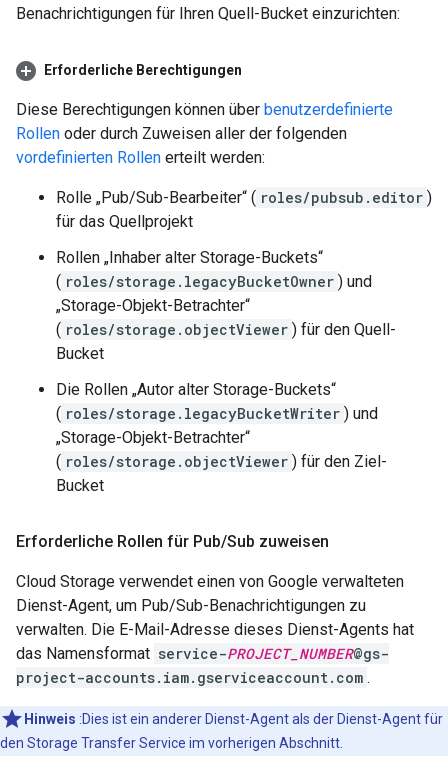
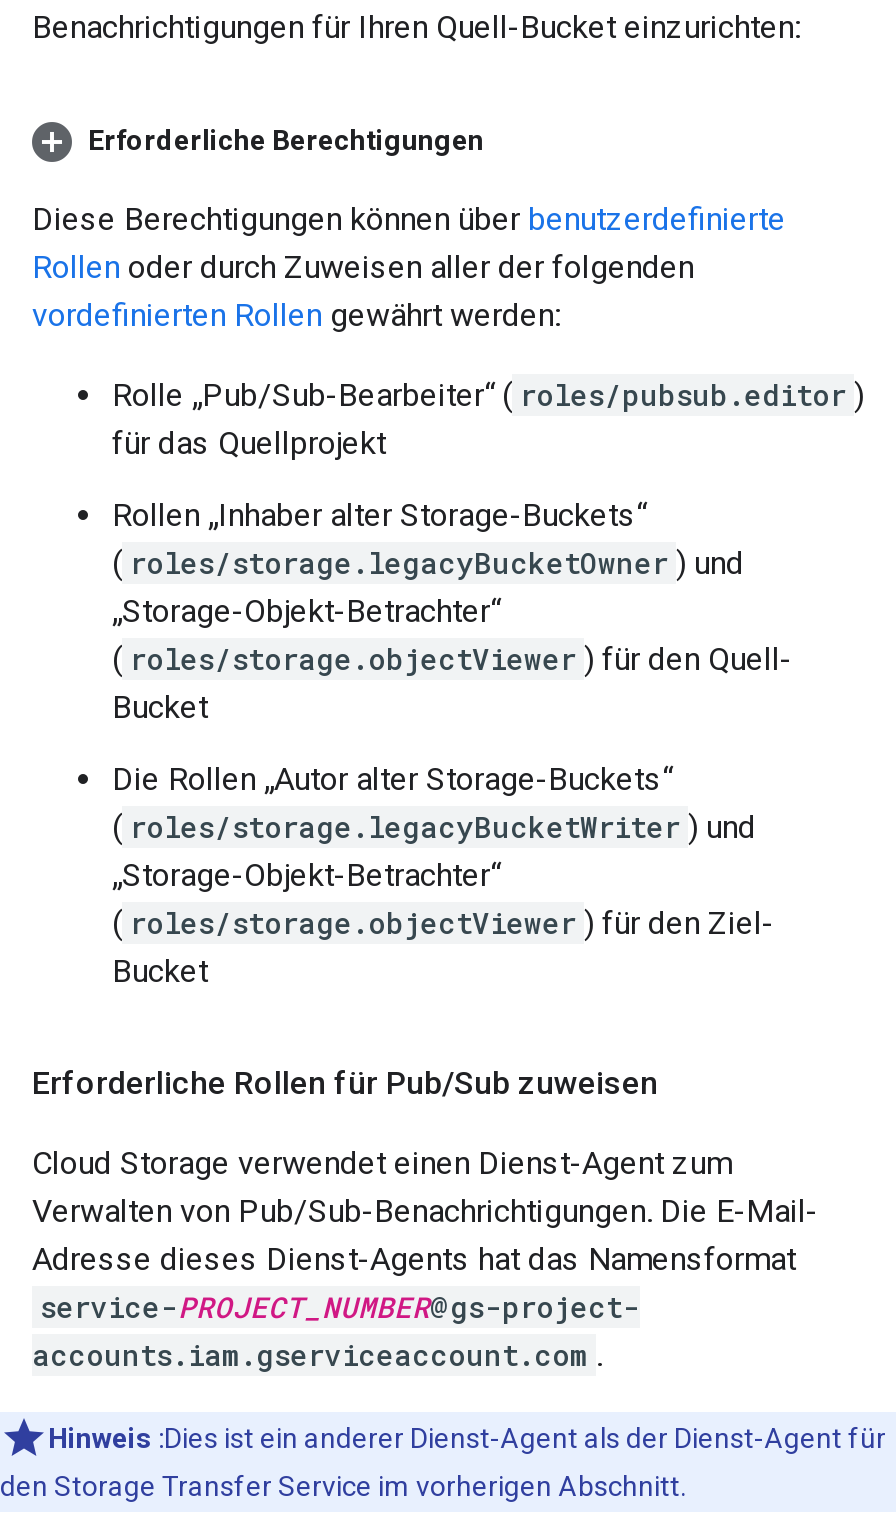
- vordefinierten Rollen erteilt werden:
+ vordefinierten Rollen gewährt werden:

- Cloud Storage verwendet einen von Google verwalteten
- Dienst-Agent, um Pub/Sub-Benachrichtigungen zu
- verwalten. Die E-Mail-Adresse dieses Dienst-Agents hat
- das Namensformat service-PROJECT_NUMBER@gs-
- project-accounts.iam.gserviceaccount.com .
+ Cloud Storage verwendet einen Dienst-Agent zum
+ Verwalten von Pub/Sub-Benachrichtigungen. Die E-Mail-
+ Adresse dieses Dienst-Agents hat das Namensformat
+ service-PROJECT_NUMBER@gs-project-
+ accounts.iam.gserviceaccount.com .
